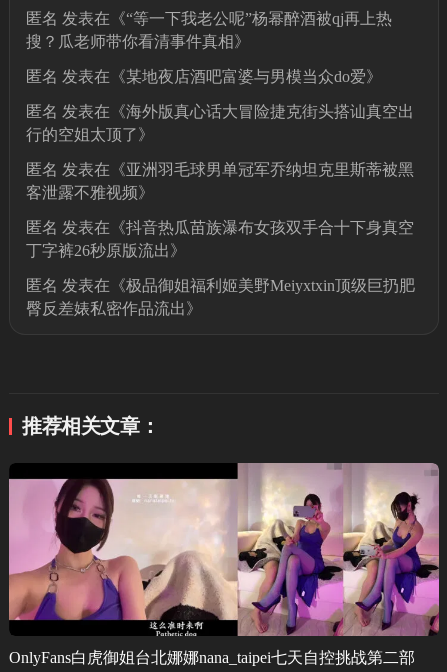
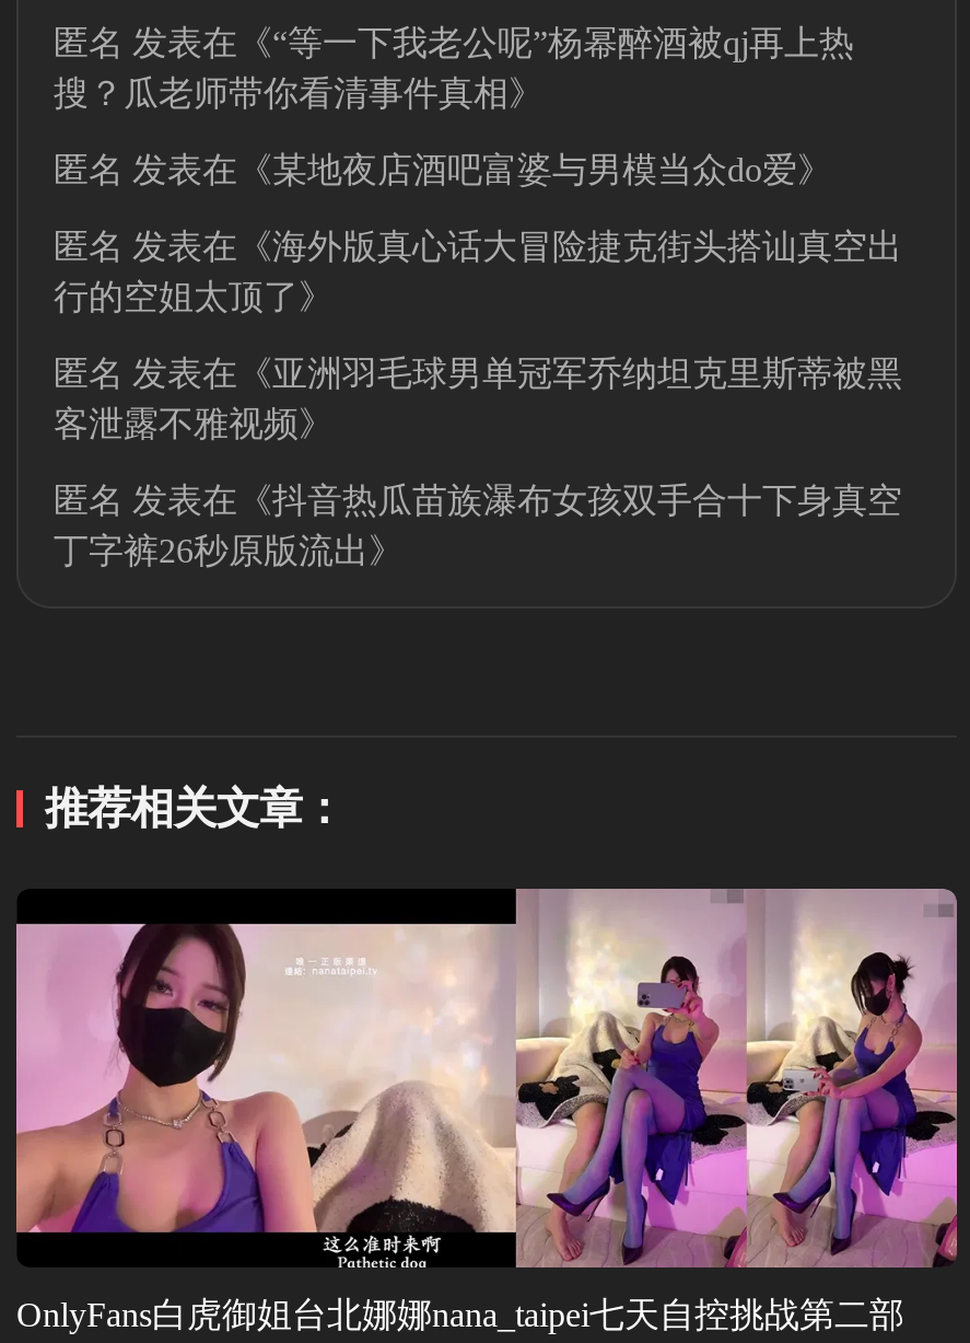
- 匿名发表在《极品御姐福利姬美野Meiyxtxin顶级巨扔肥
- 臀反差婊私密作品流出》
